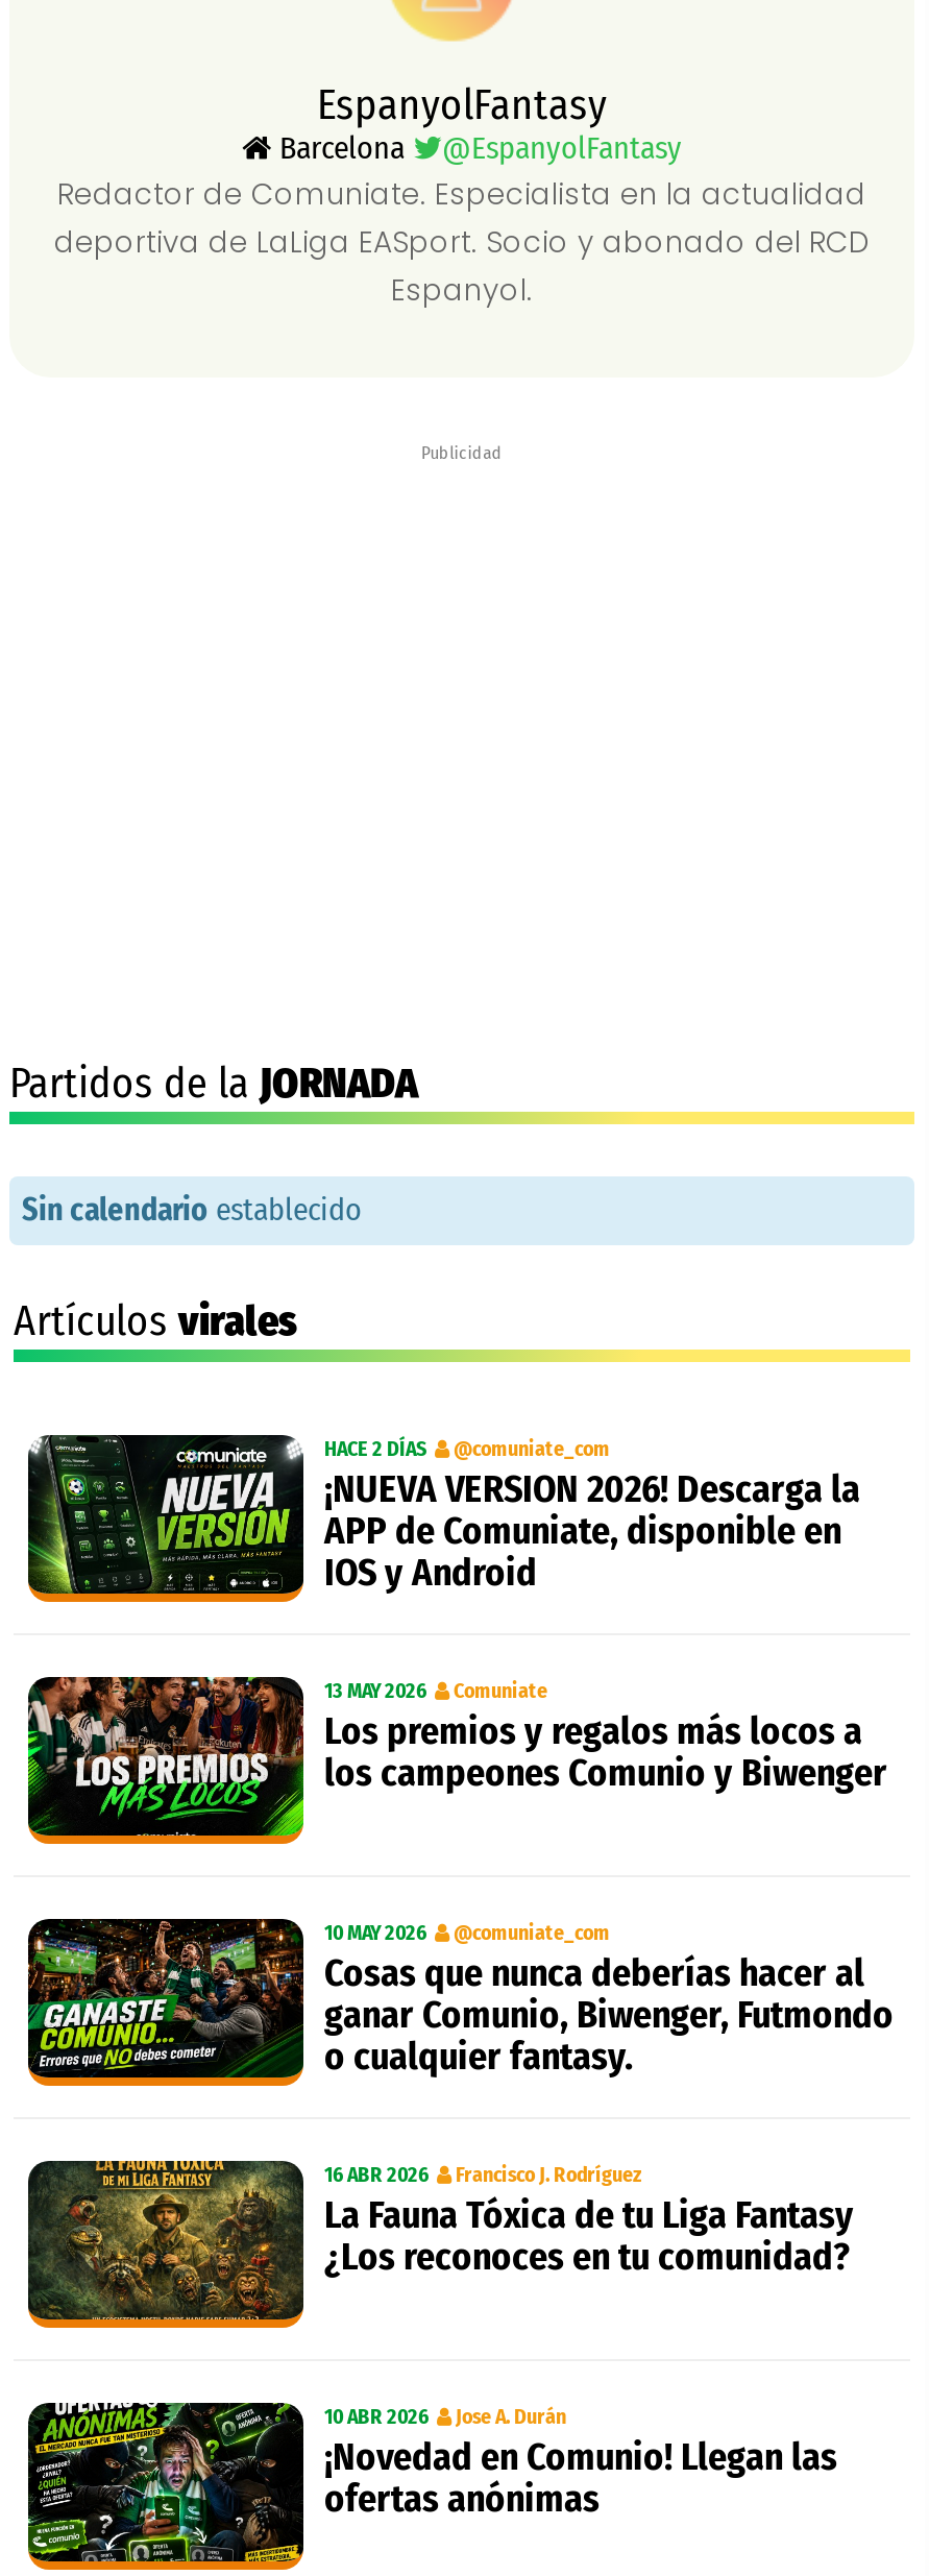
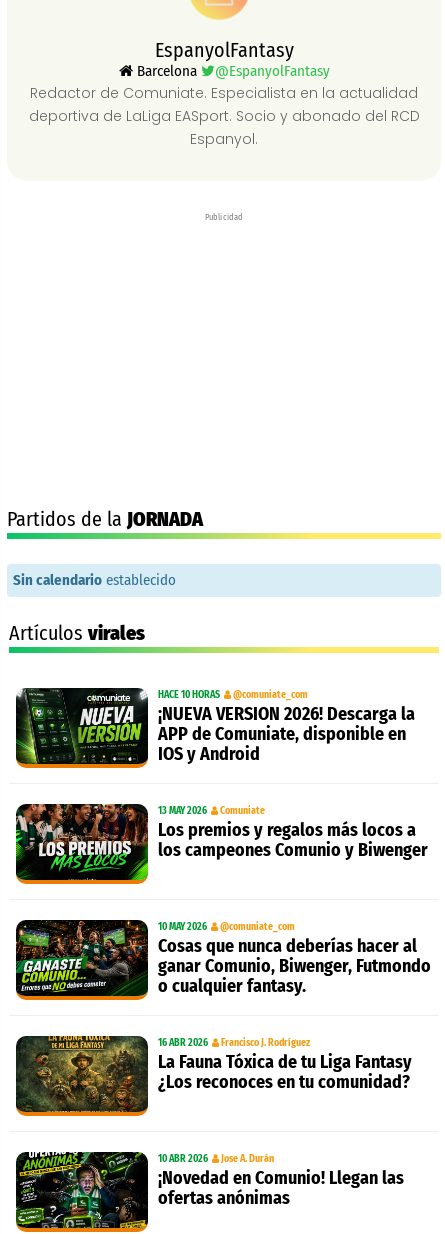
- HACE 2 DÍAS @comuniate_com
+ HACE 10 HORAS @comuniate_com
